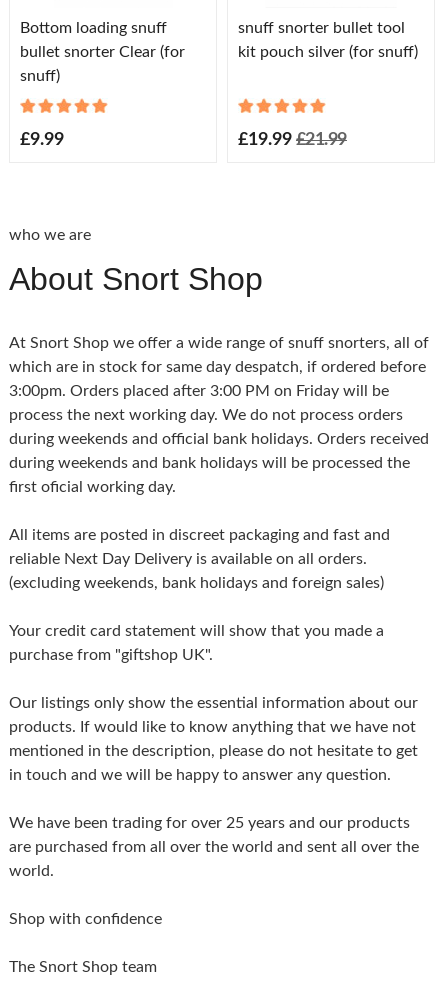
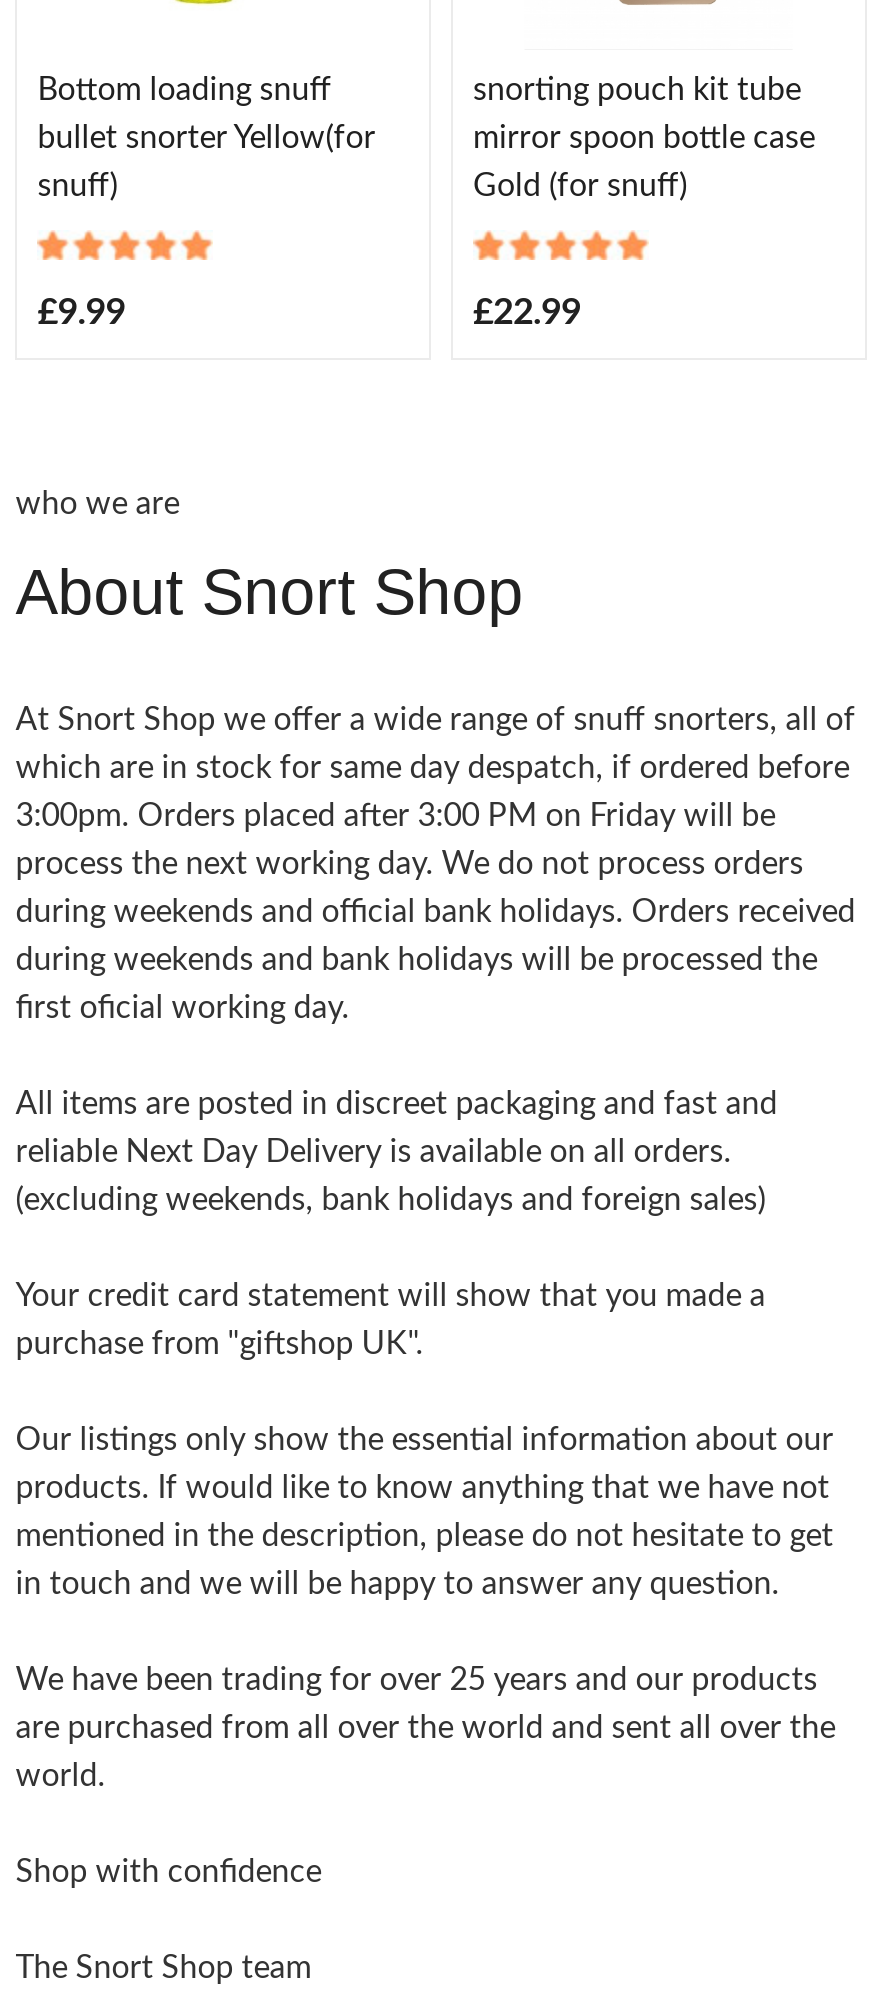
- snuff snorter bullet tool
- kit pouch silver (for snuff)
+ snorting pouch kit tube
+ mirror spoon bottle case
+ Gold (for snuff)

- bullet snorter Clear (for
+ bullet snorter Yellow(for

- £19.99 £21.99
+ £22.99
